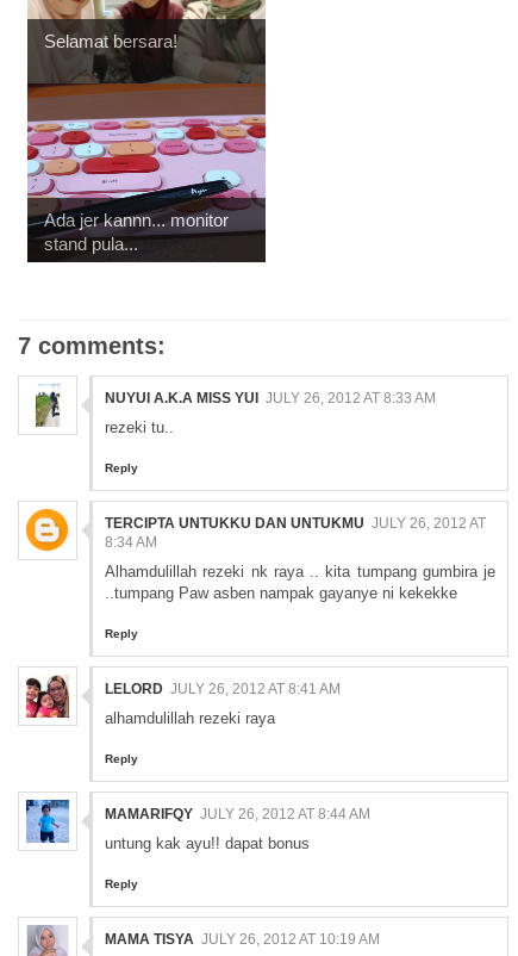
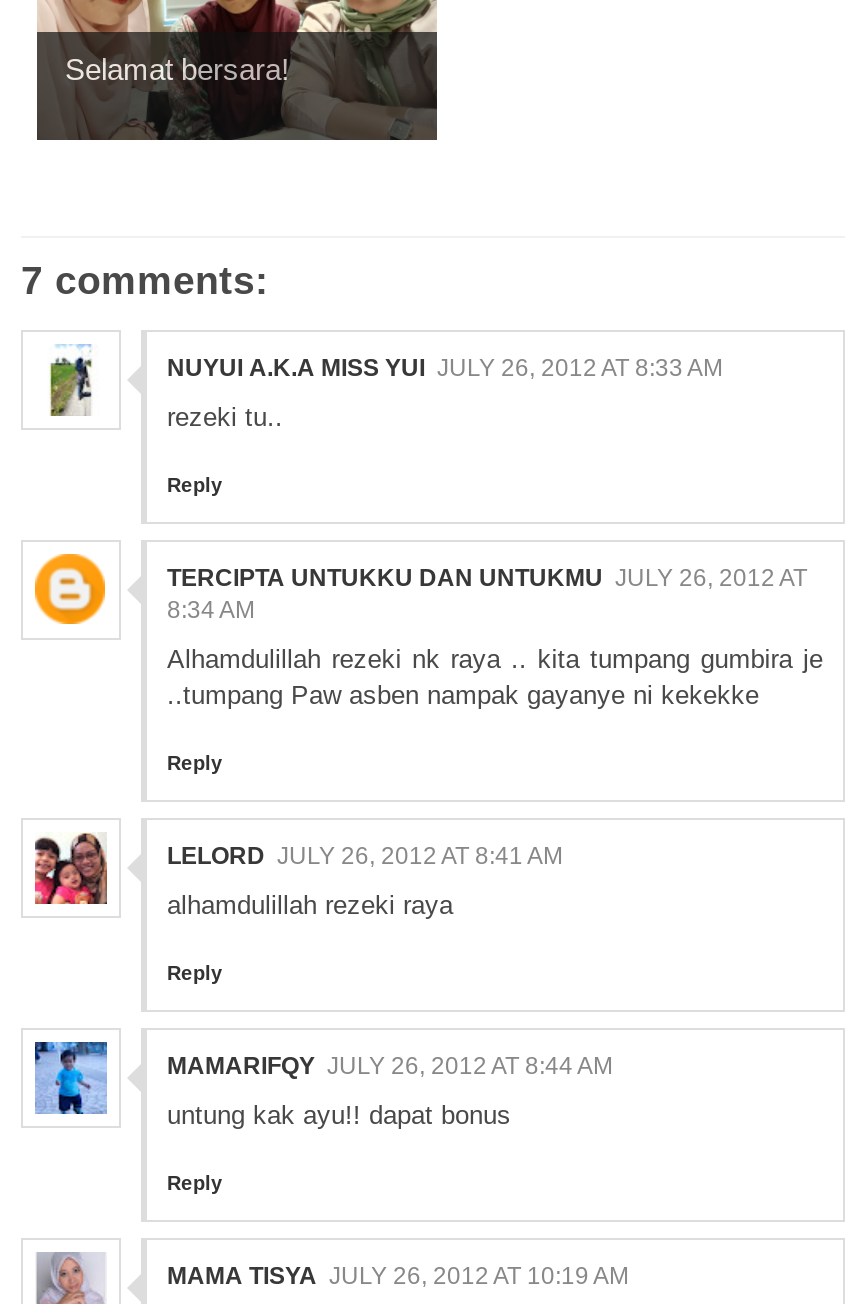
- [image]
- Ada jer kannn... monitor
- stand pula...
